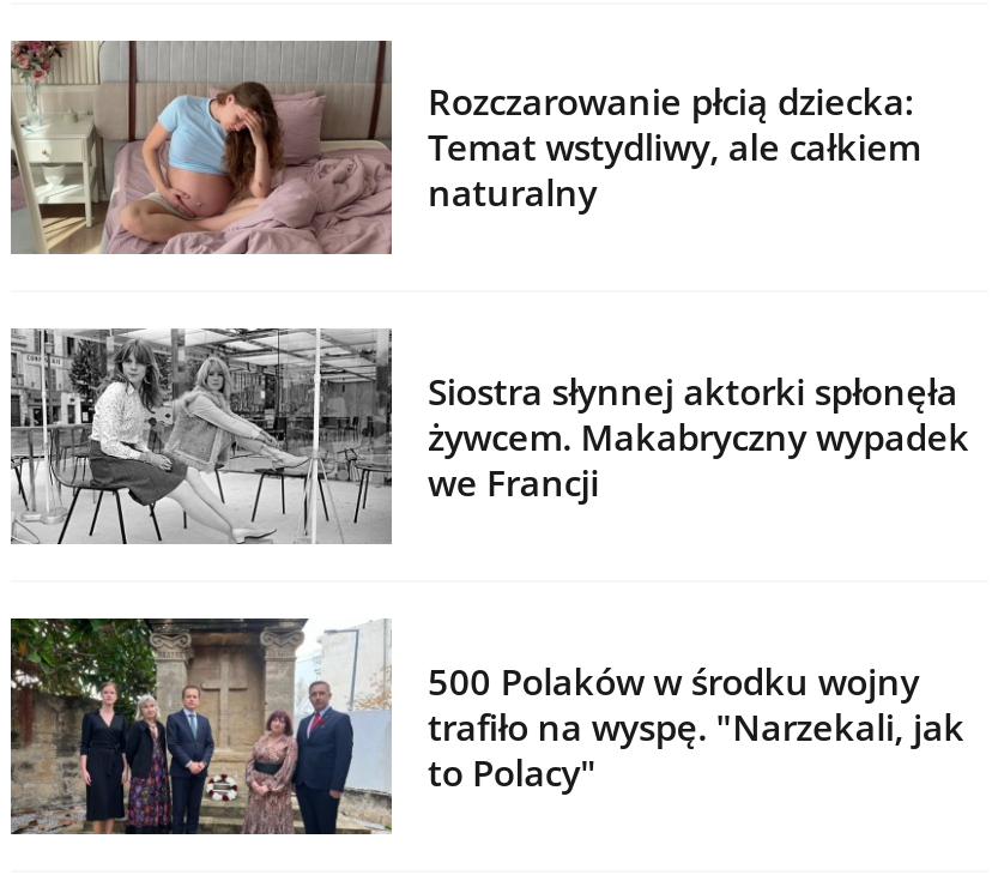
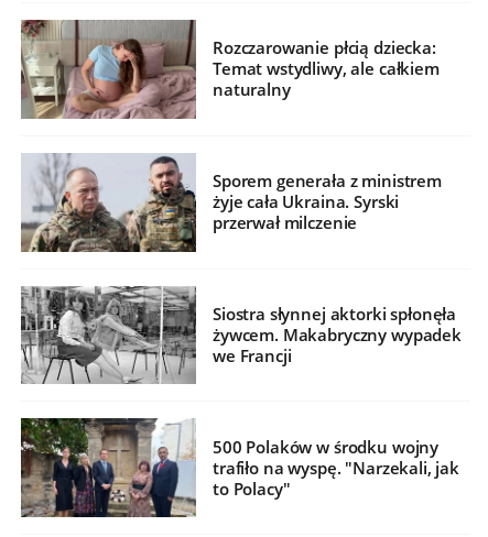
+ [image]
+ Sporem generała z ministrem
+ żyje cała Ukraina. Syrski
+ przerwał milczenie
